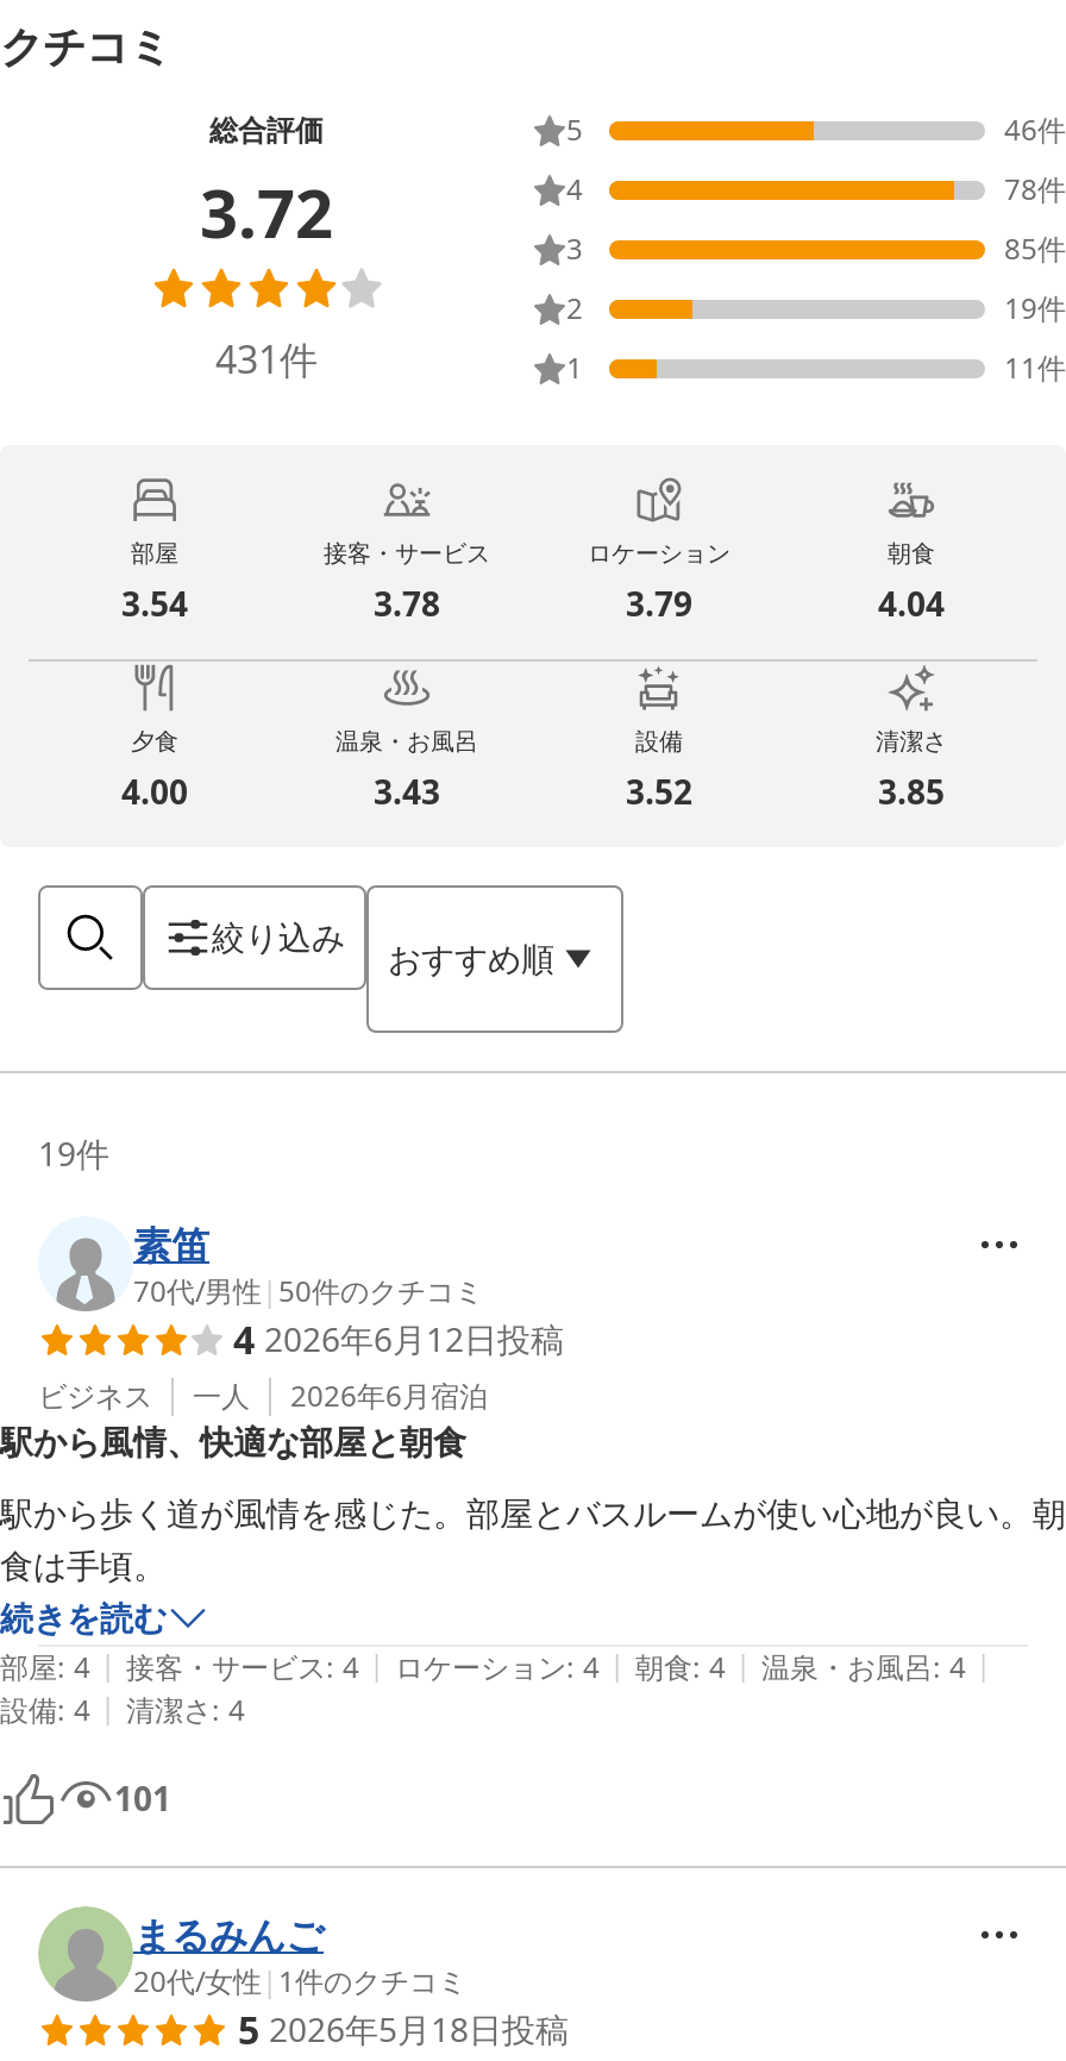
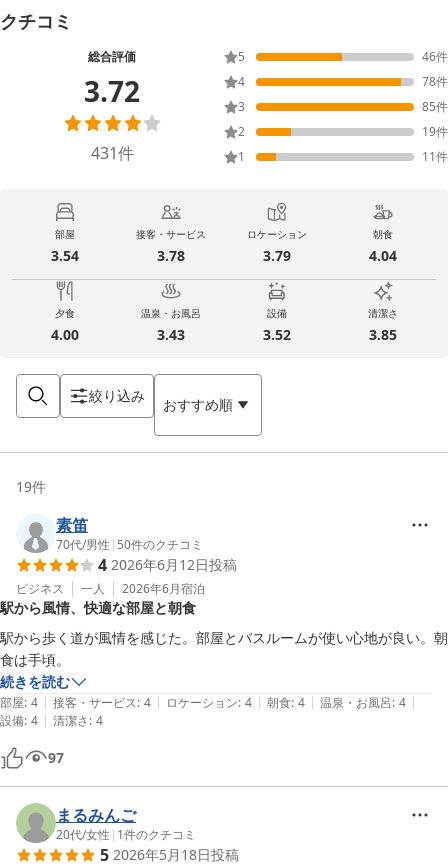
- 101
+ 97
